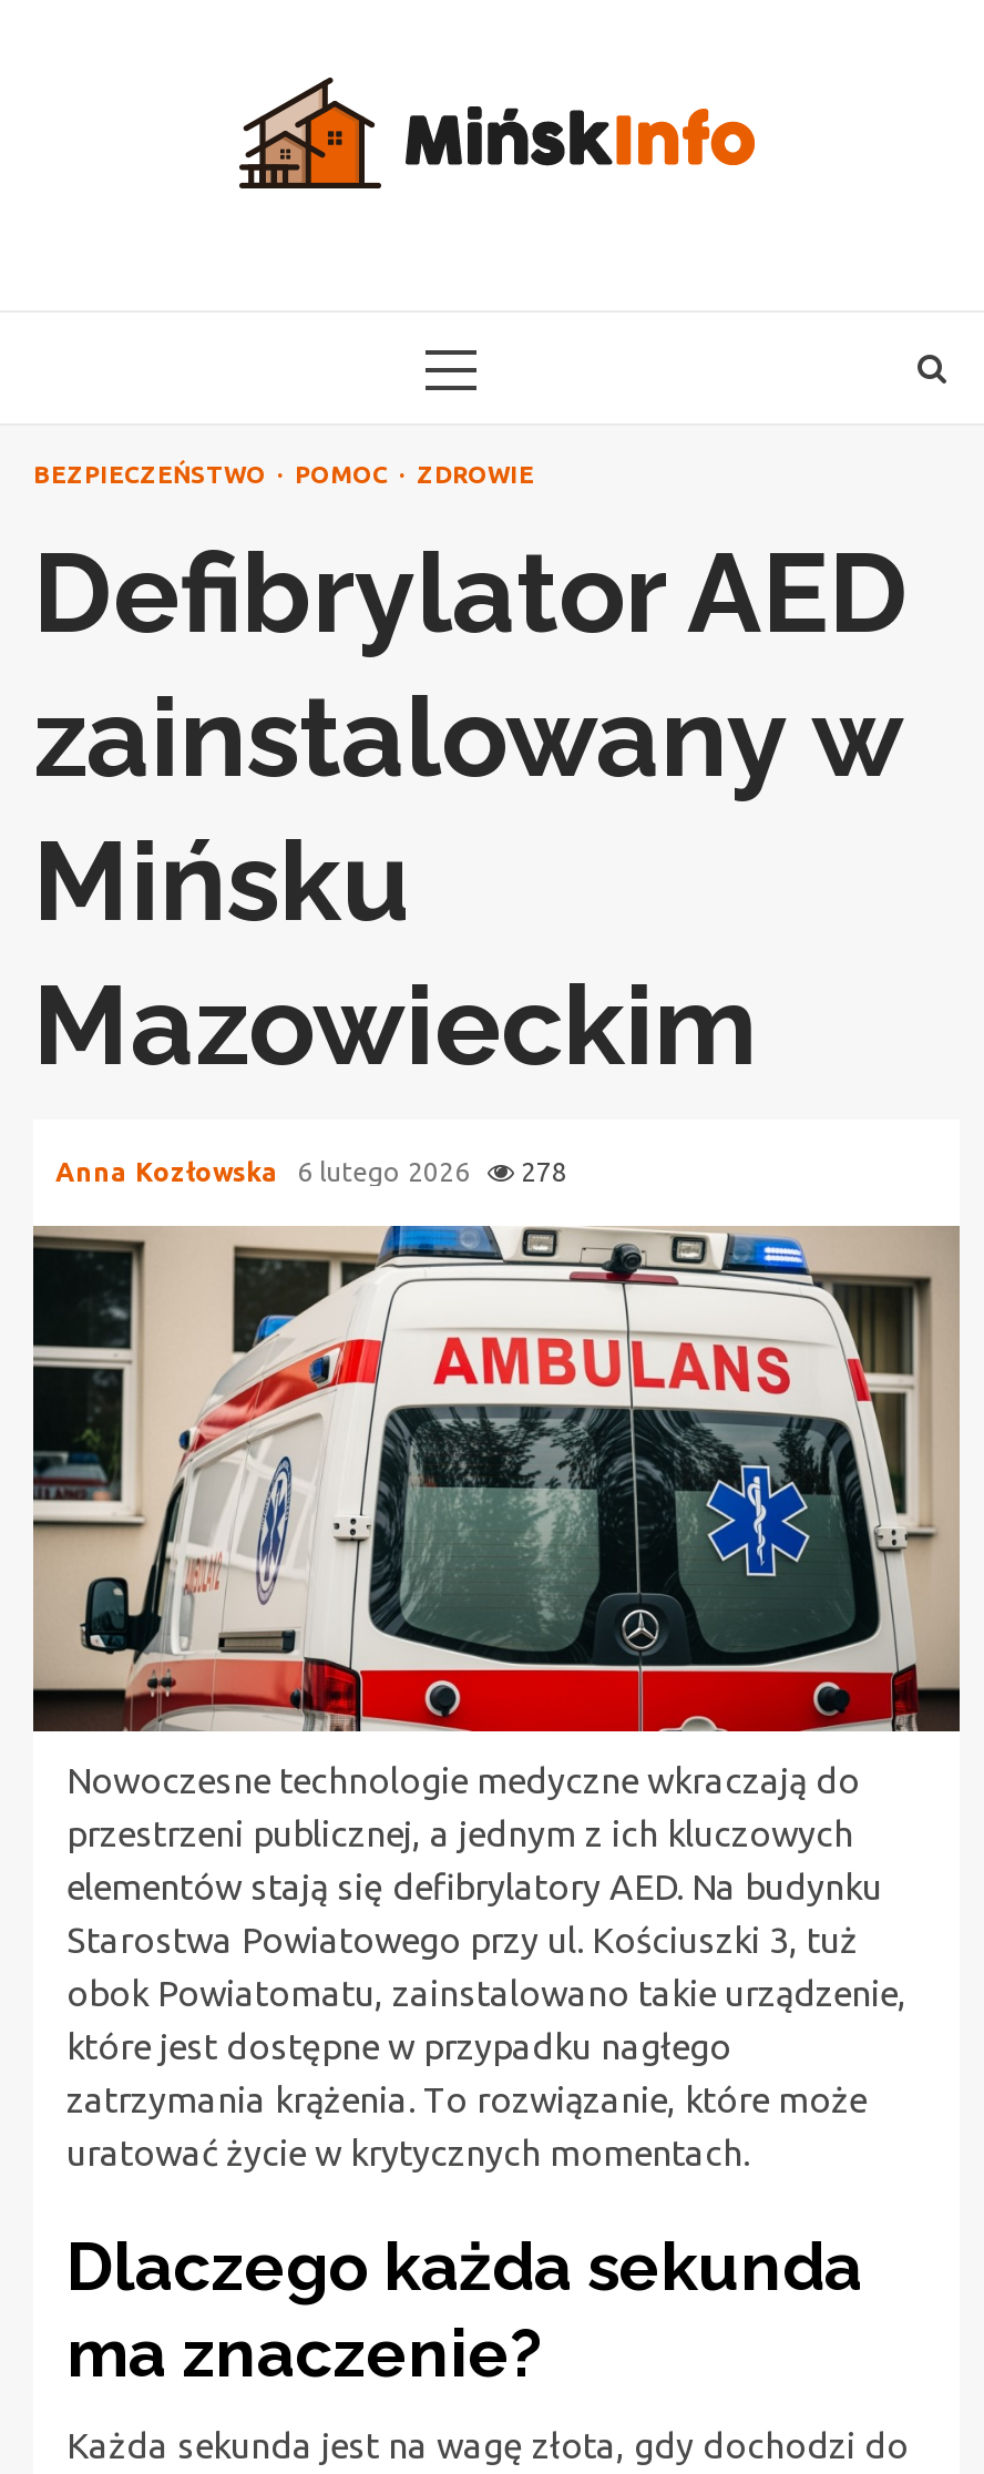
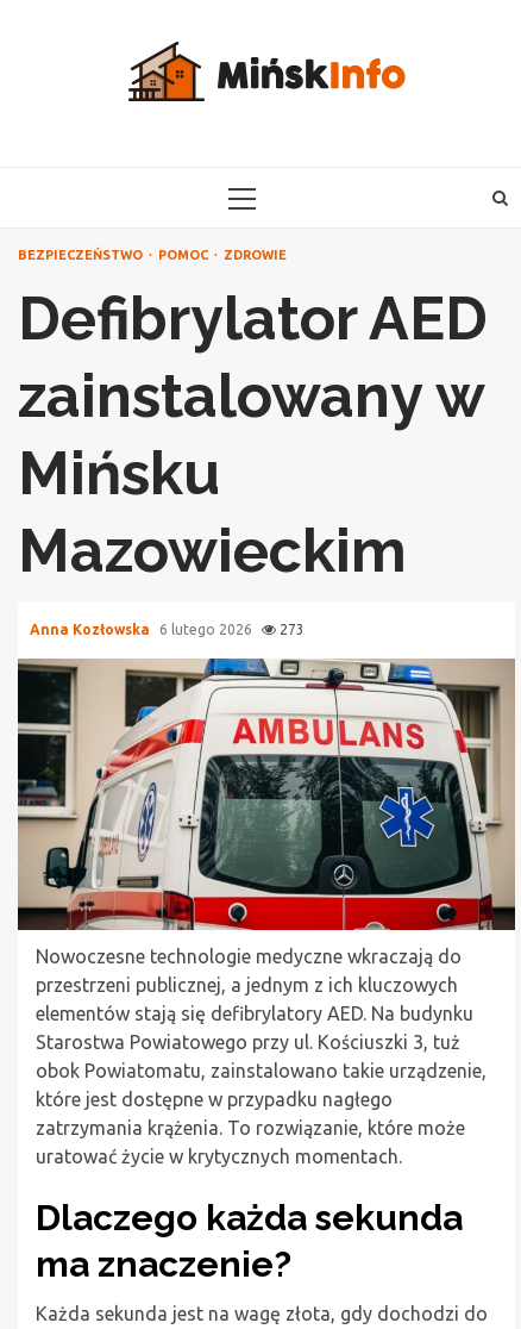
- Anna Kozłowska 6 lutego 2026 278
+ Anna Kozłowska 6 lutego 2026 273
